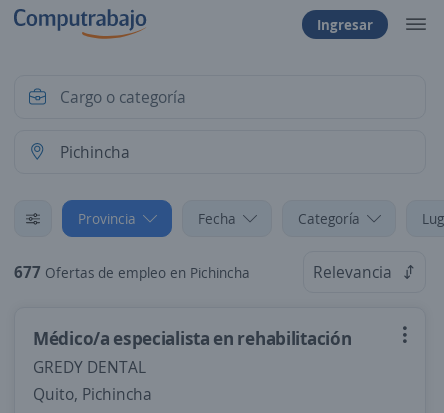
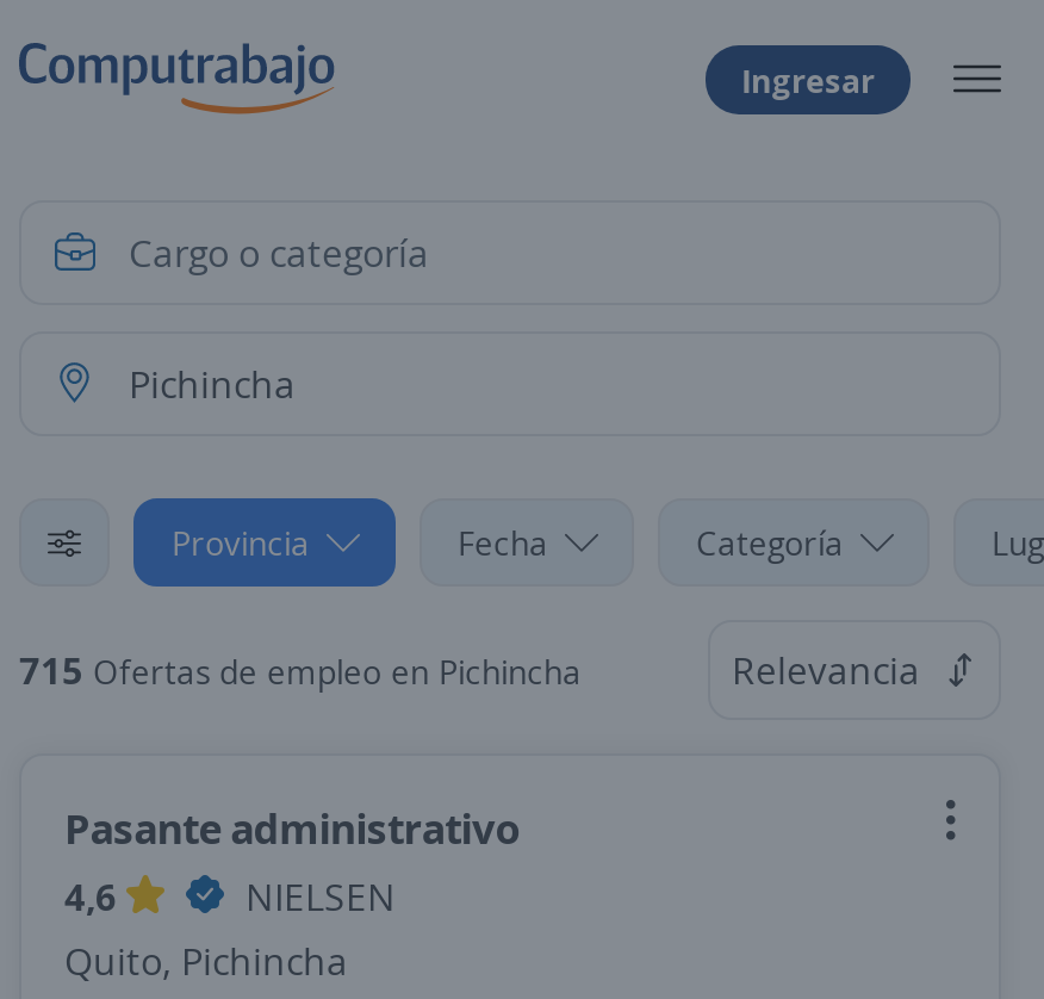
- 677 Ofertas de empleo en Pichincha
+ 715 Ofertas de empleo en Pichincha

- Médico/a especialista en rehabilitación
- GREDY DENTAL
+ Pasante administrativo
+ 4,6
+ NIELSEN
